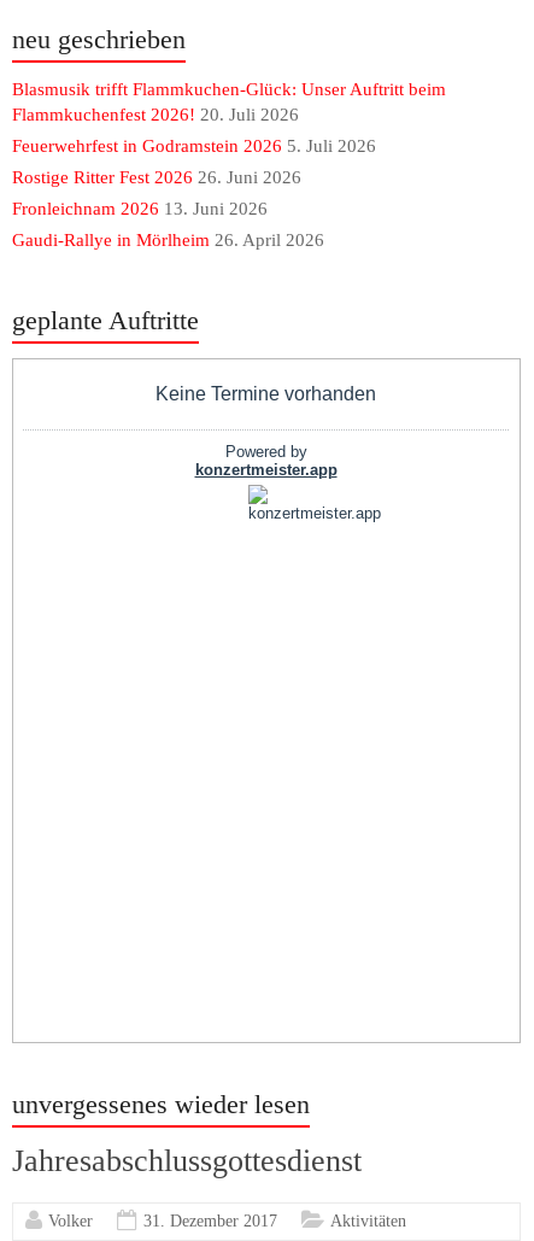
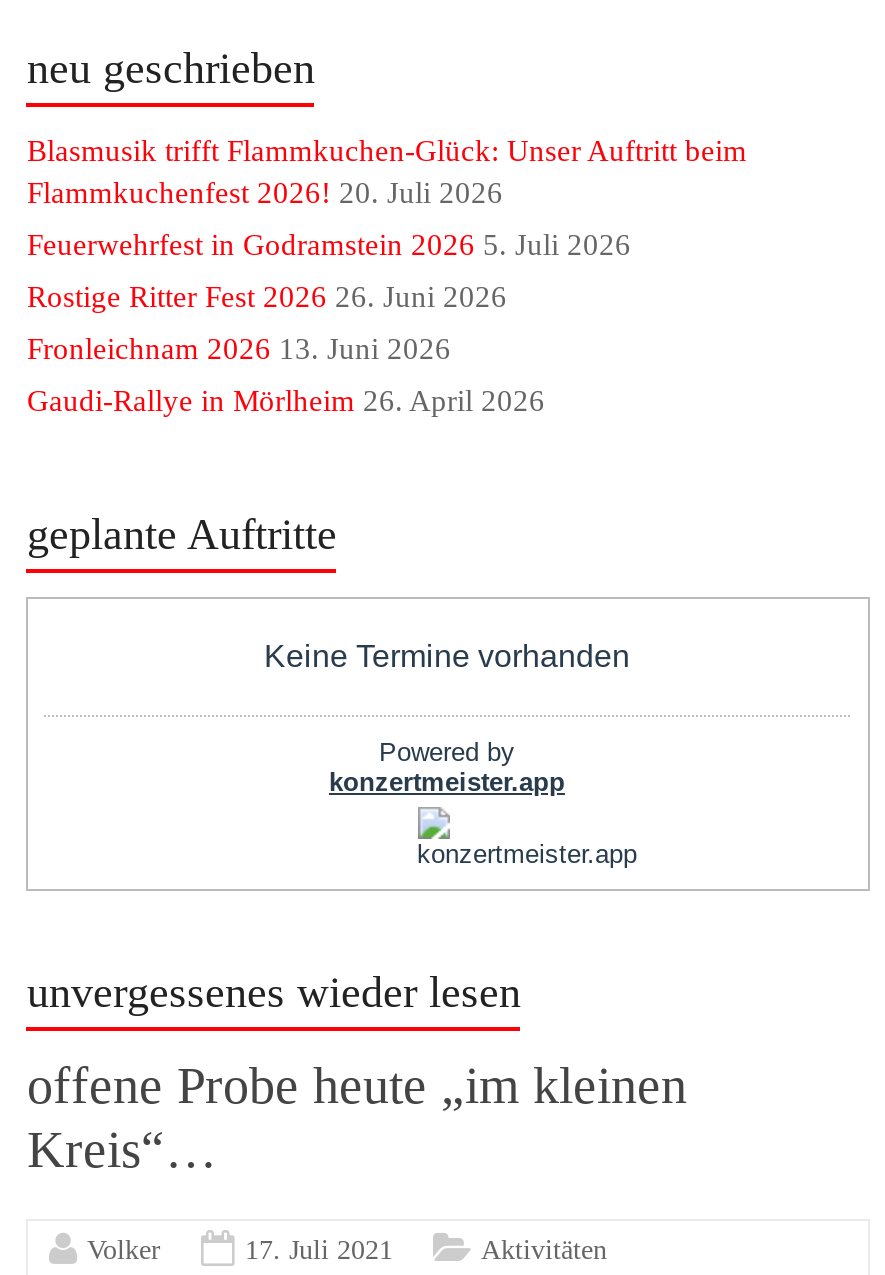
moved up: unvergessenes wieder lesen

- Jahresabschlussgottesdienst
+ offene Probe heute „im kleinen
+ Kreis“…

- 31. Dezember 2017
+ 17. Juli 2021
